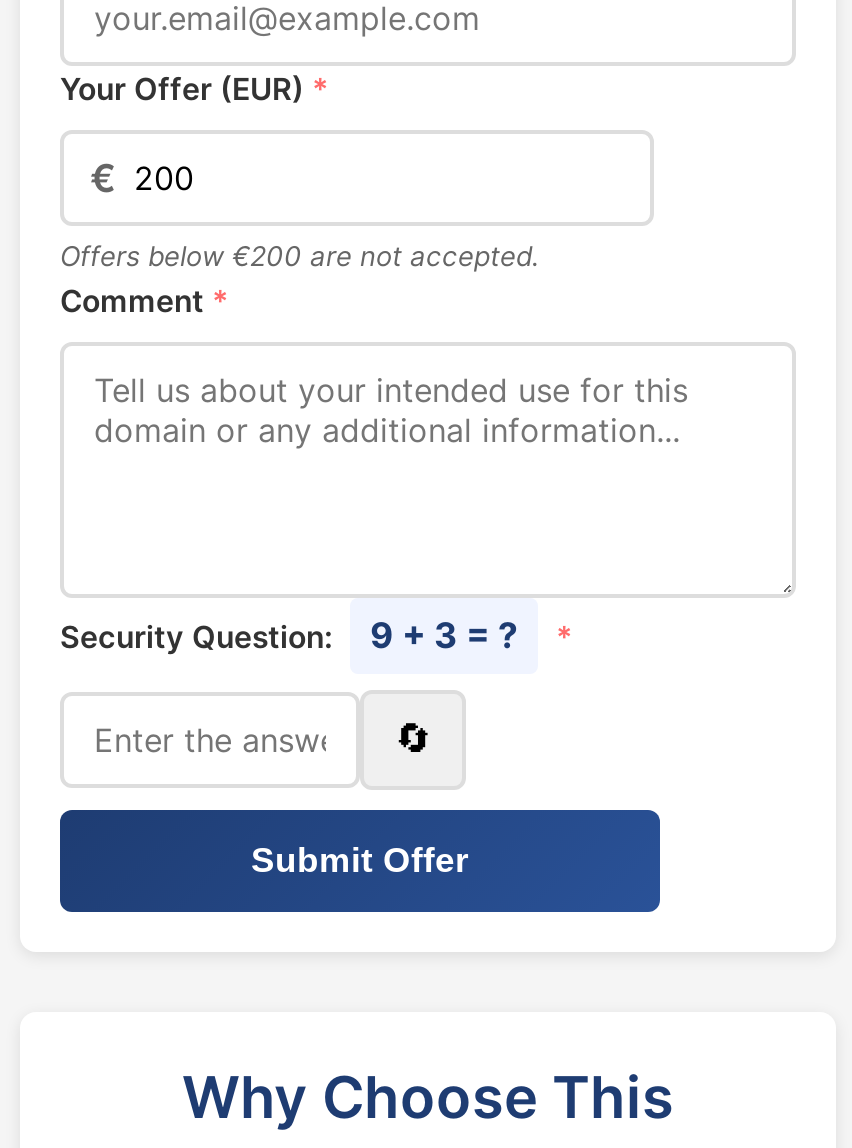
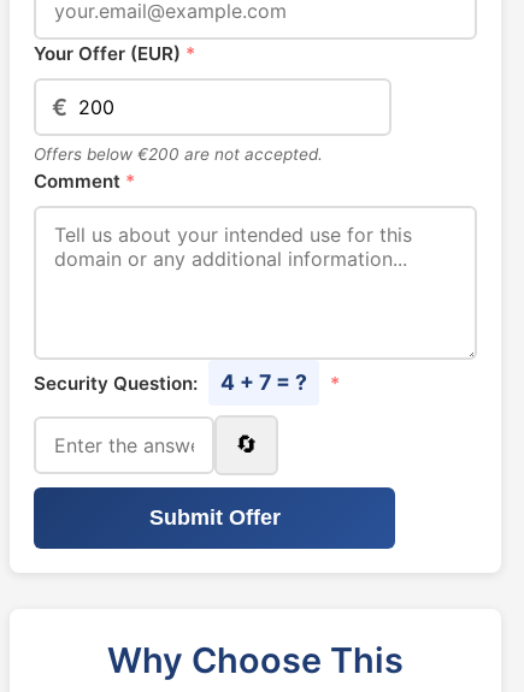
- 9 + 3 = ?
+ 4 + 7 = ?
